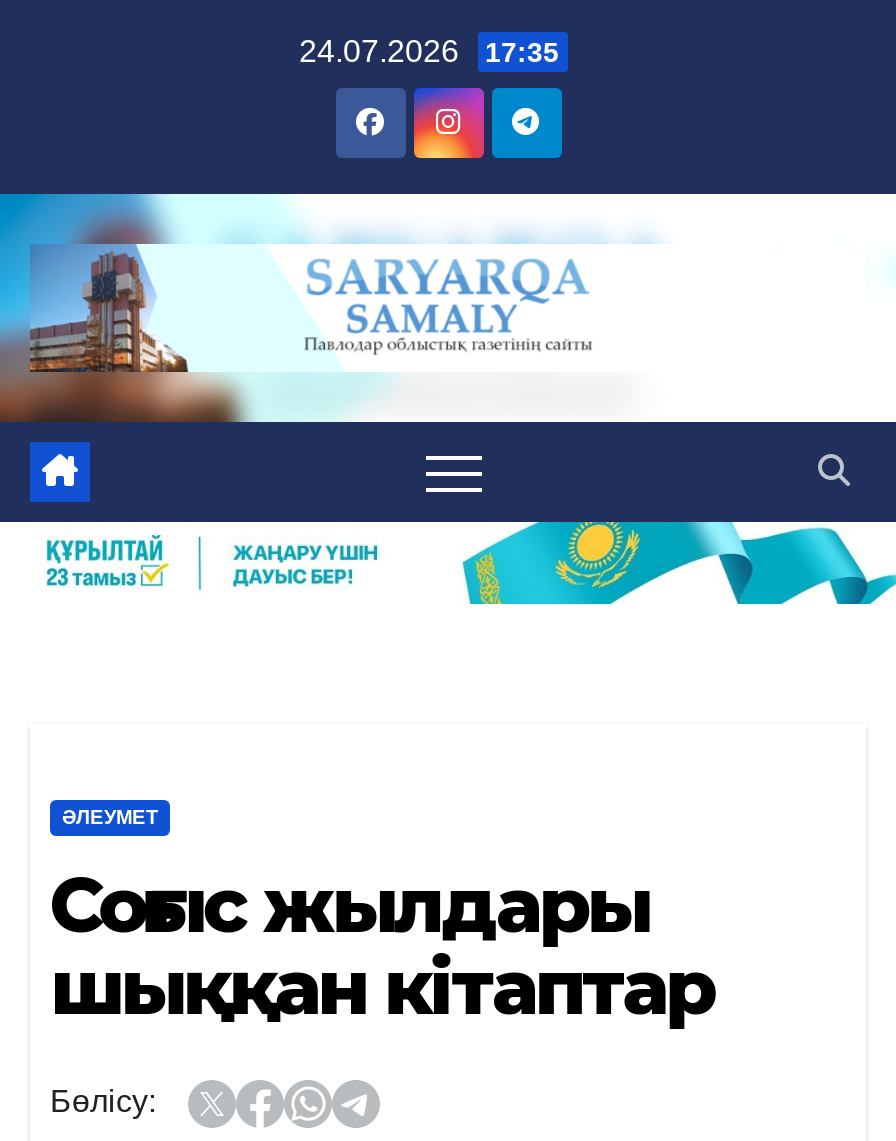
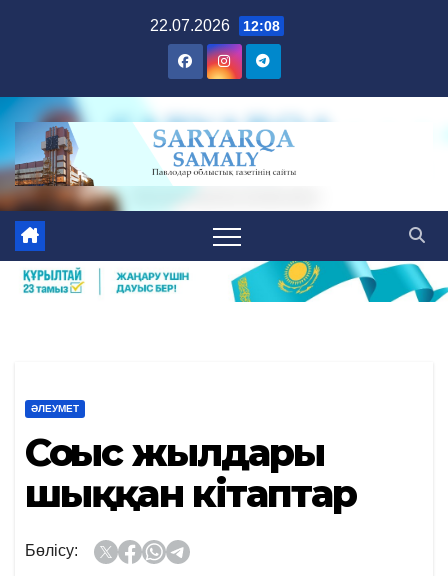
- 24.07.2026 17:35
+ 22.07.2026 12:08
